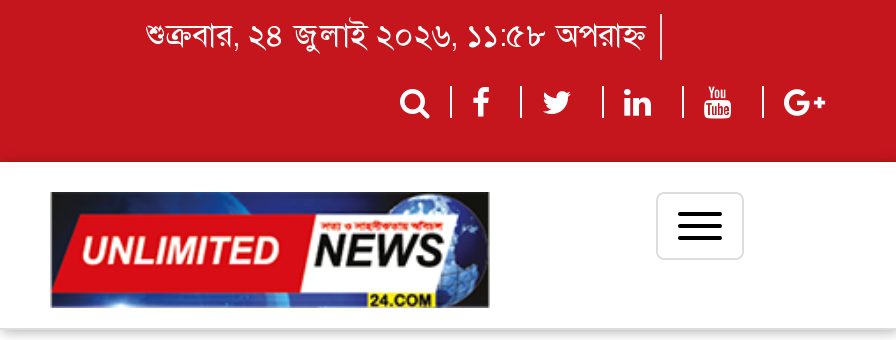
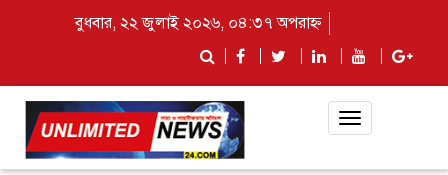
- শুক্রবার, ২৪ জুলাই ২০২৬, ১১:৫৮ অপরাহ্ন
+ বুধবার, ২২ জুলাই ২০২৬, ০৪:৩৭ অপরাহ্ন
